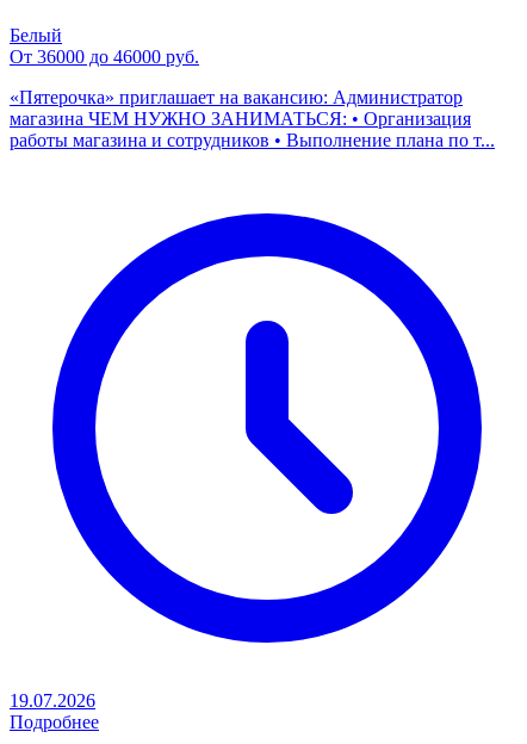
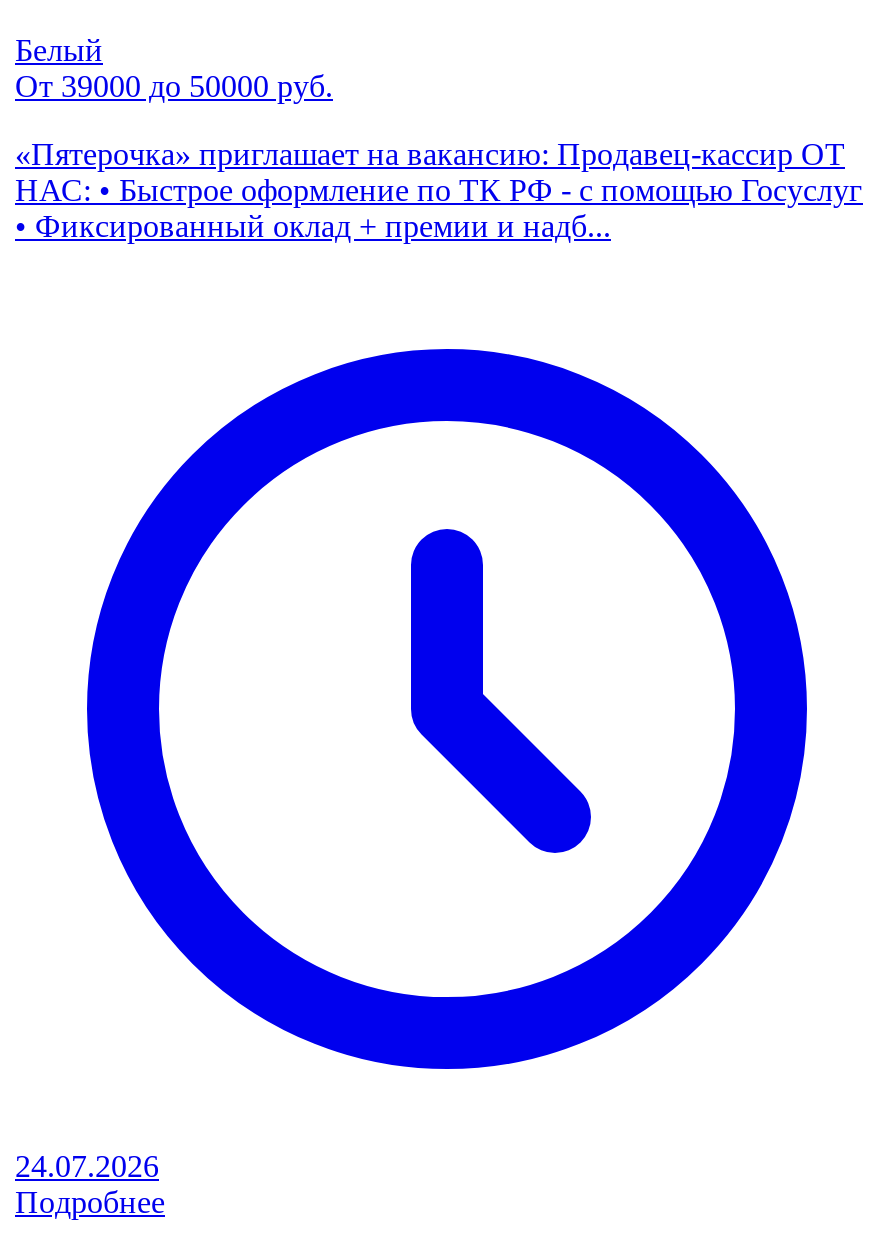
- От 36000 до 46000 руб.
+ От 39000 до 50000 руб.

- «Пятерочка» приглашает на вакансию: Администратор
- магазина ЧЕМ НУЖНО ЗАНИМАТЬСЯ: • Организация
- работы магазина и сотрудников • Выполнение плана по т...
+ «Пятерочка» приглашает на вакансию: Продавец-кассир ОТ
+ НАС: • Быстрое оформление по ТК РФ - с помощью Госуслуг
+ • Фиксированный оклад + премии и надб...

- 19.07.2026
+ 24.07.2026
